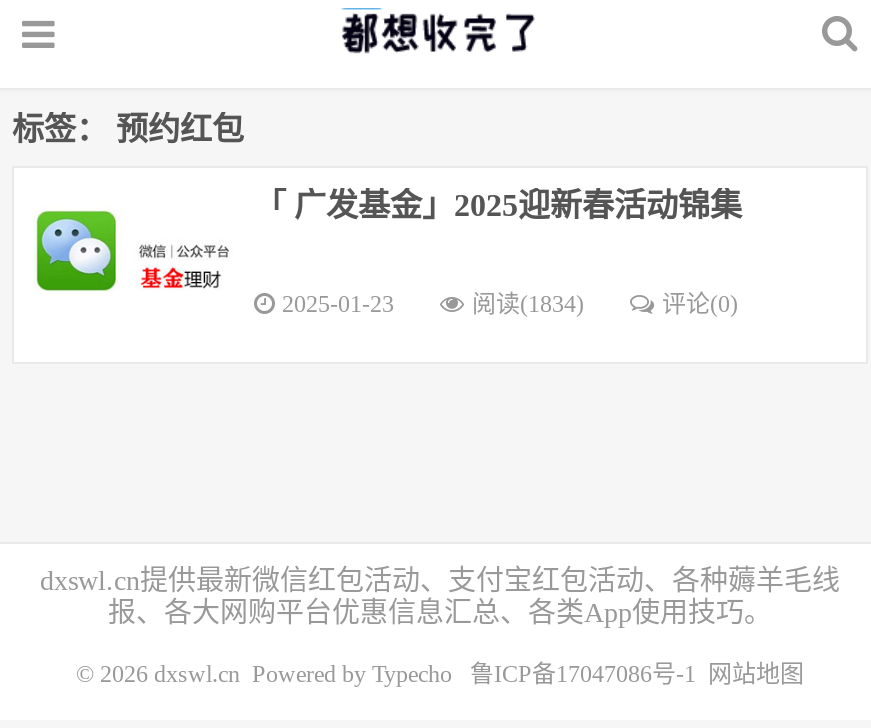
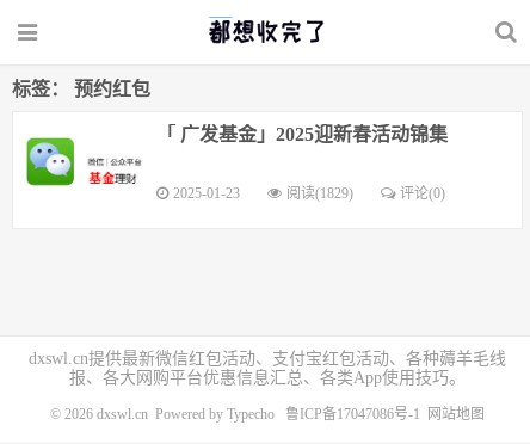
- 阅读(1834)
+ 阅读(1829)
